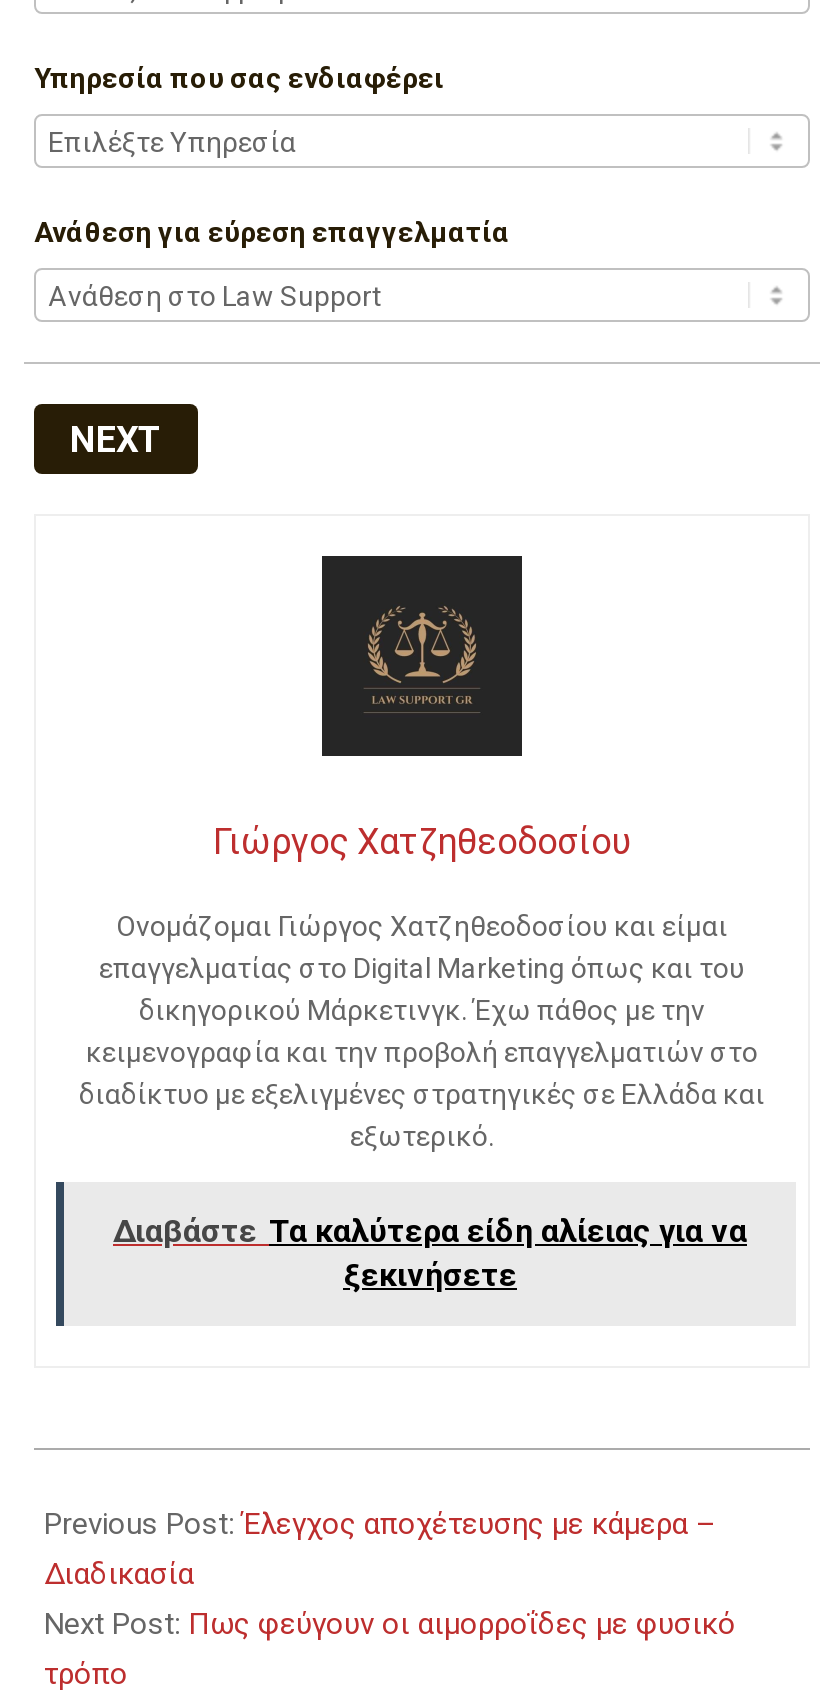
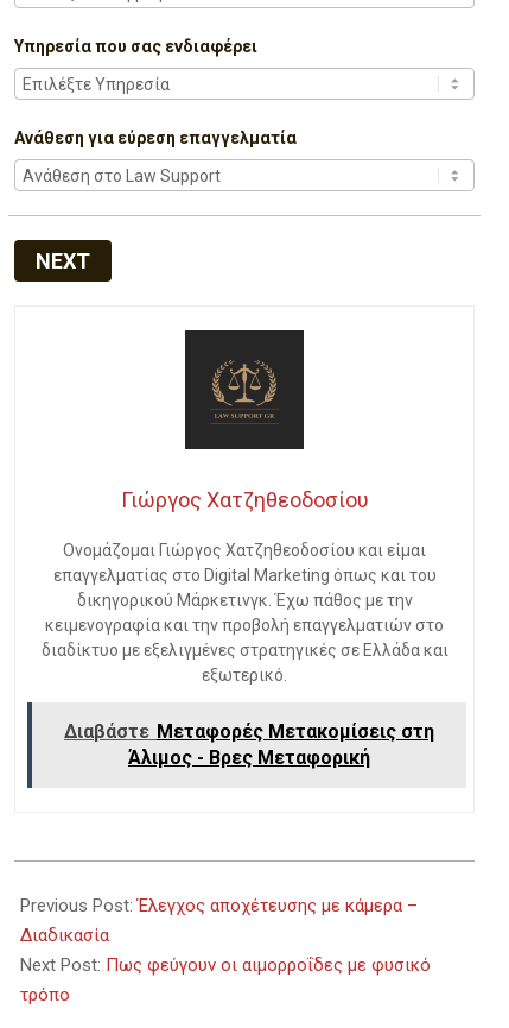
- Διαβάστε Τα καλύτερα είδη αλίειας για να
- ξεκινήσετε
+ Διαβάστε Μεταφορές Μετακομίσεις στη
+ Άλιμος - Βρες Μεταφορική
